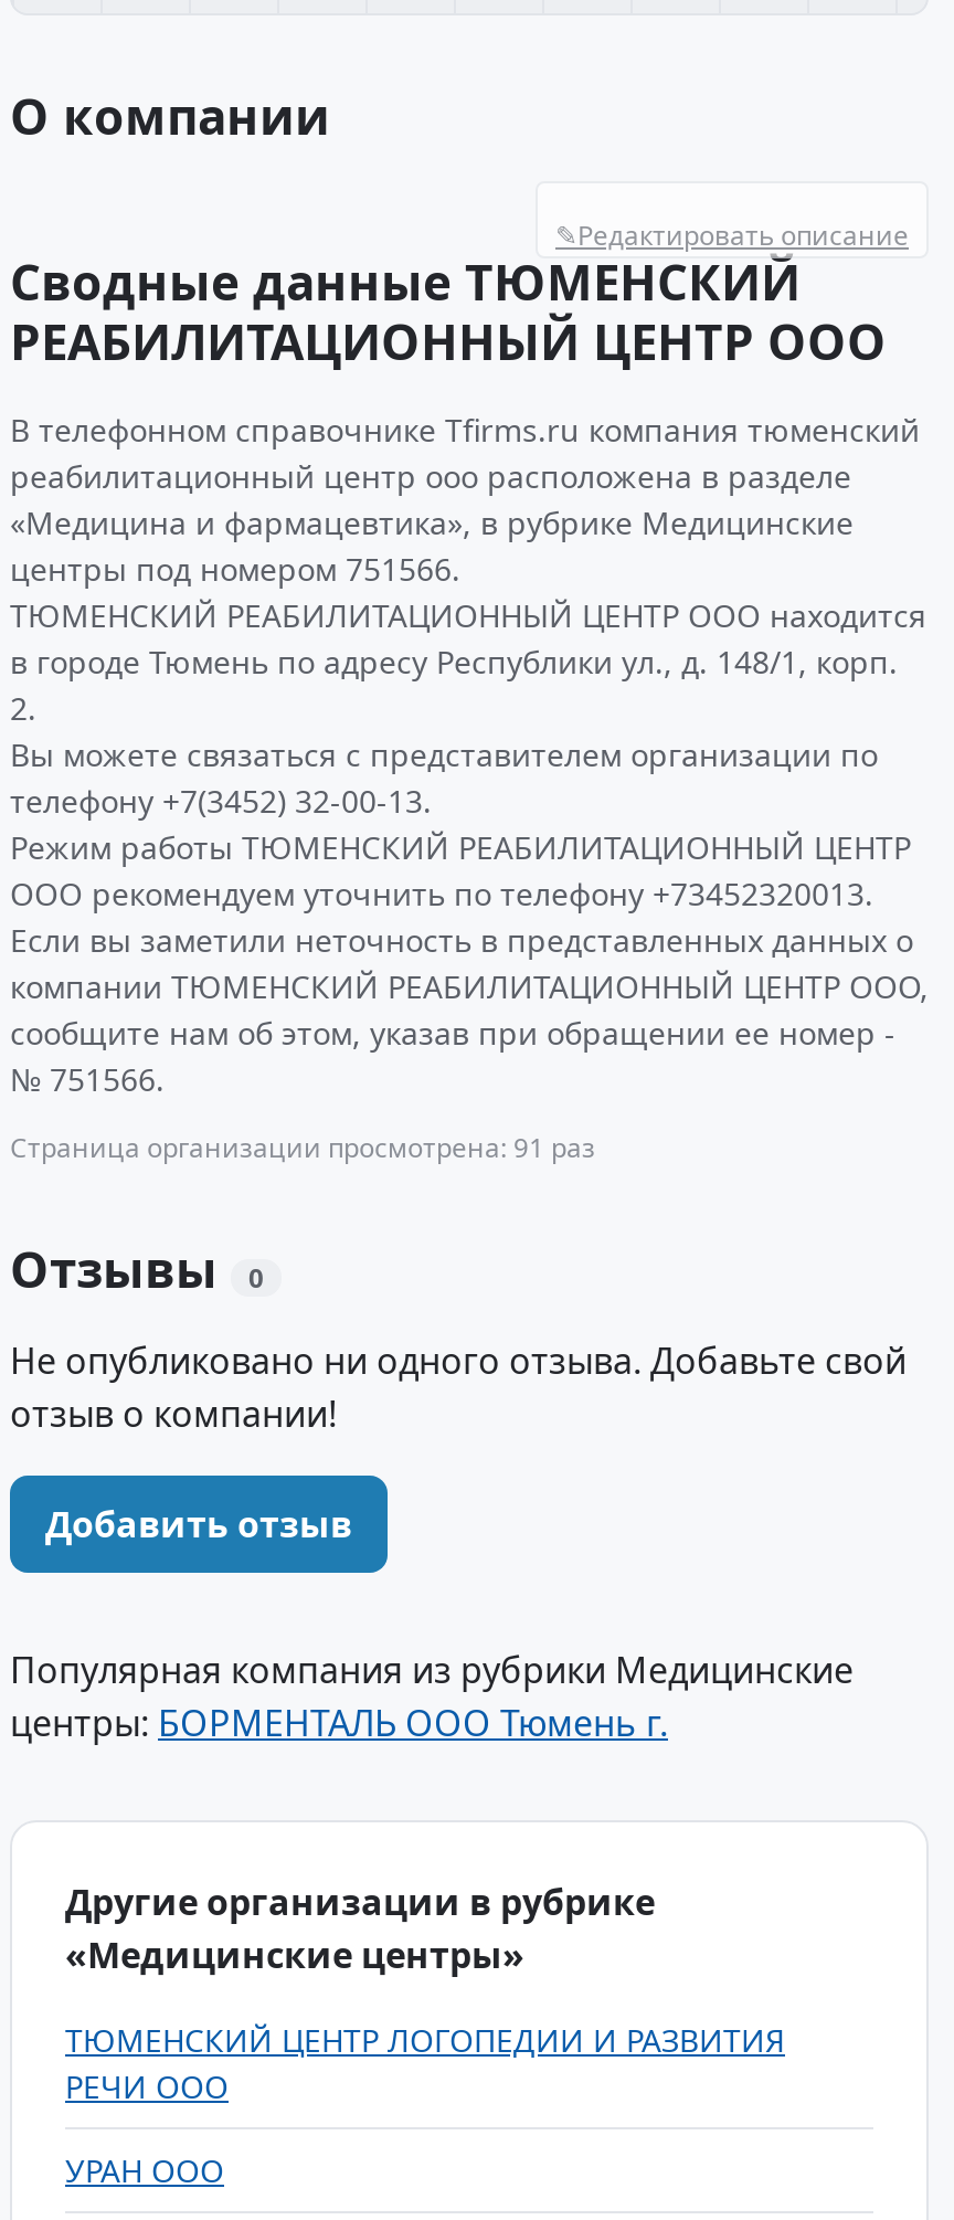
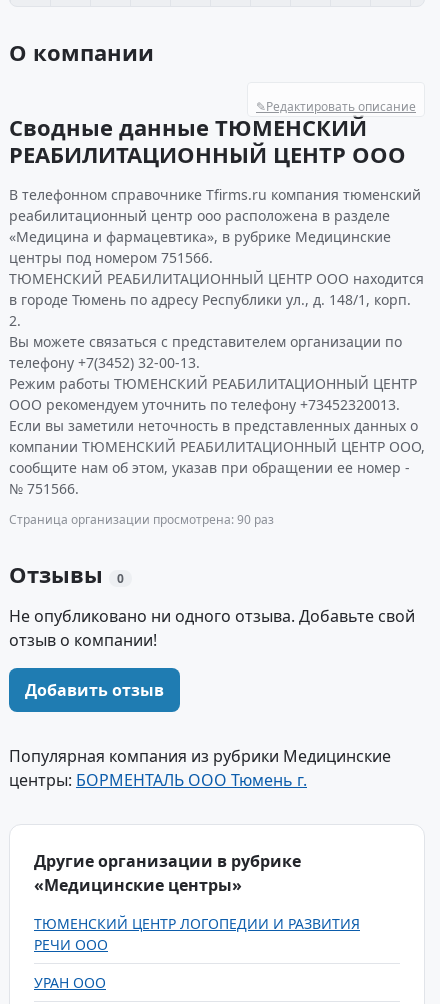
- Страница организации просмотрена: 91 раз
+ Страница организации просмотрена: 90 раз
